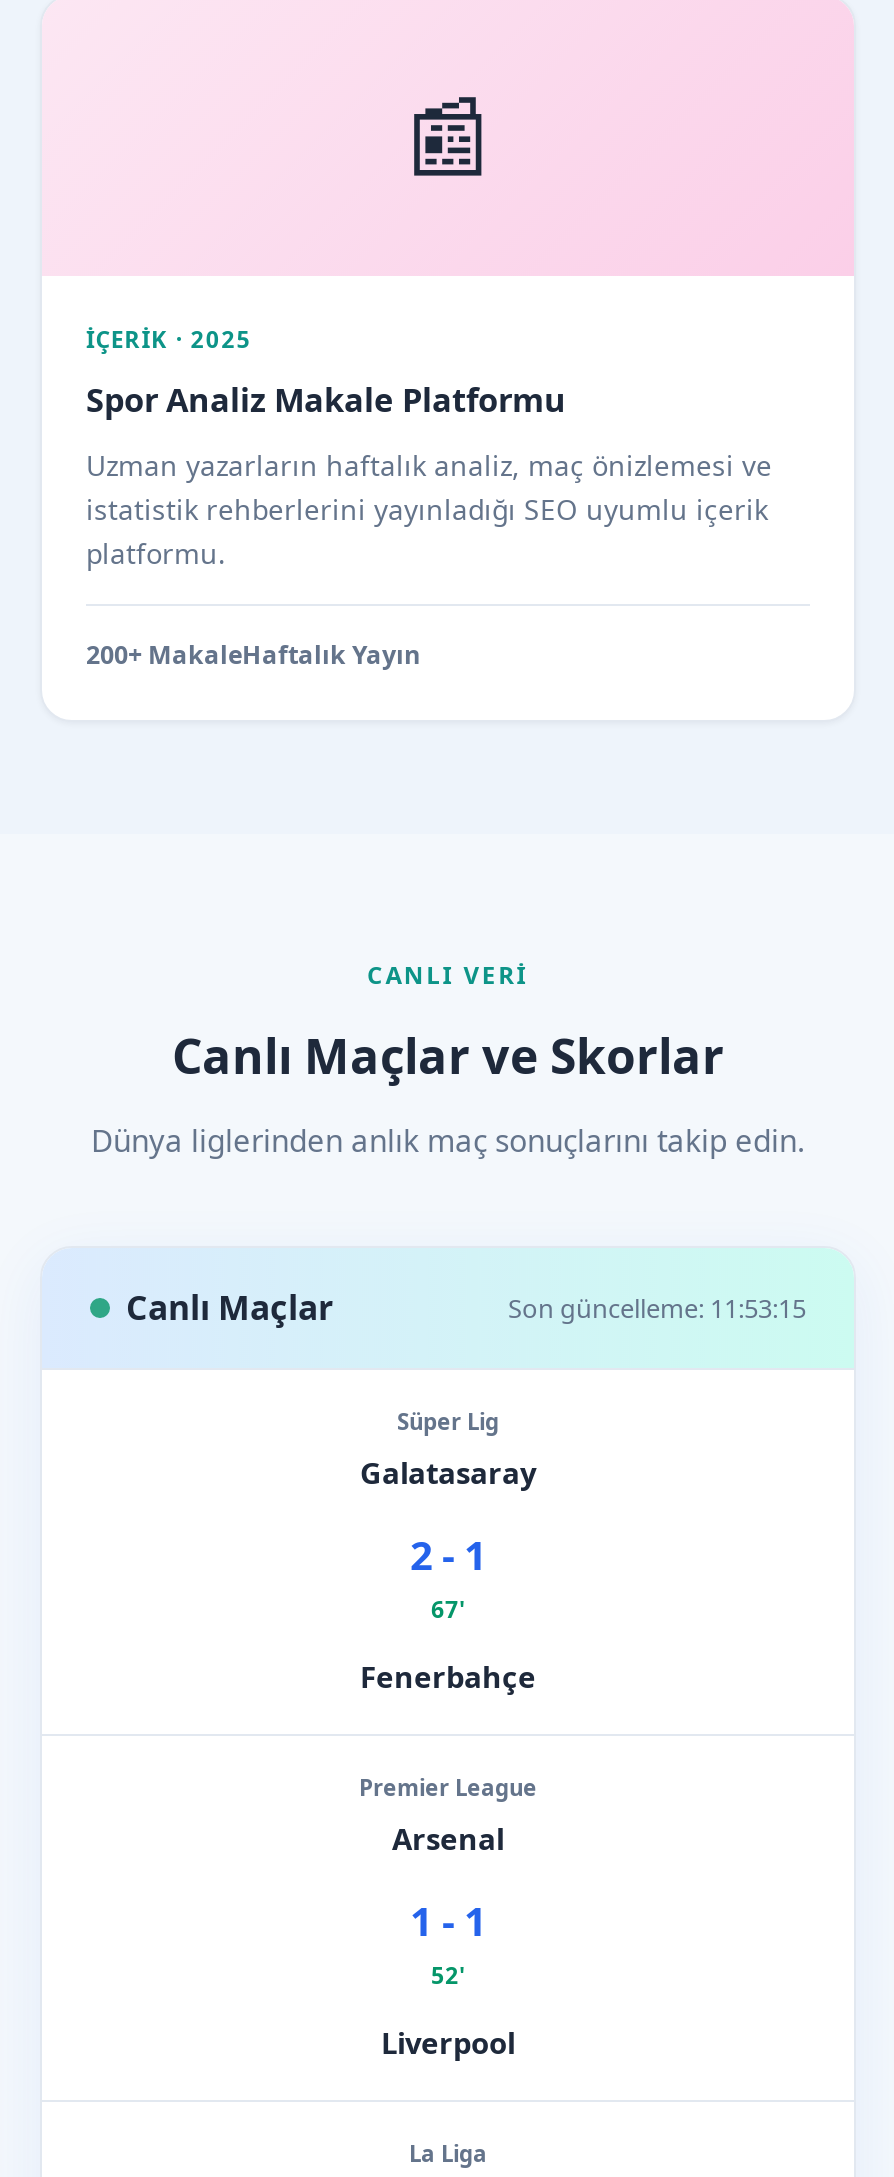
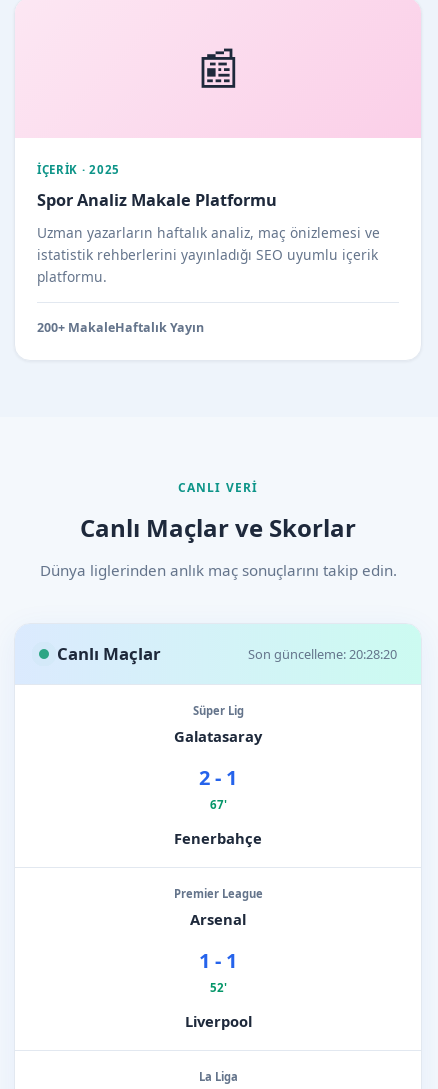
- Son güncelleme: 11:53:15
+ Son güncelleme: 20:28:20
